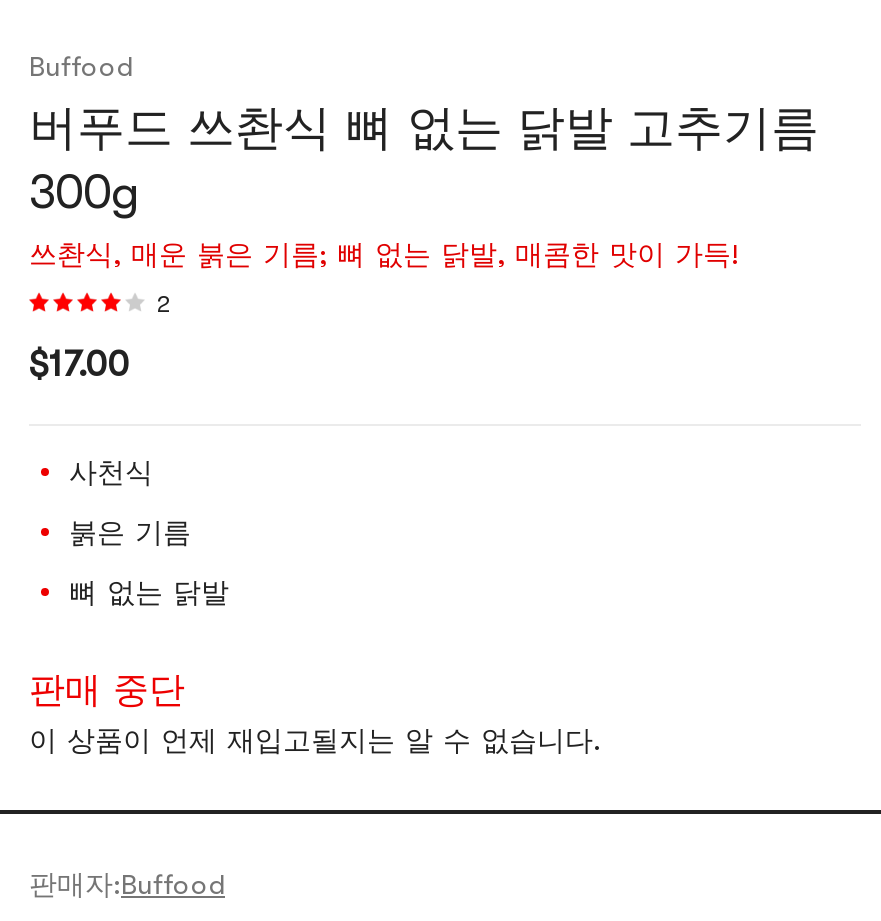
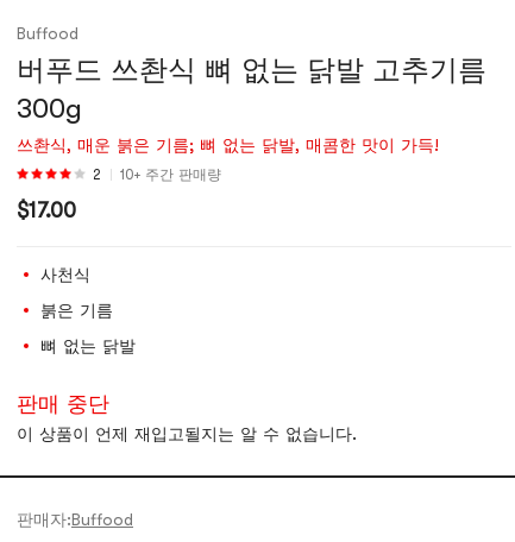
+ 10+ 주간 판매량
